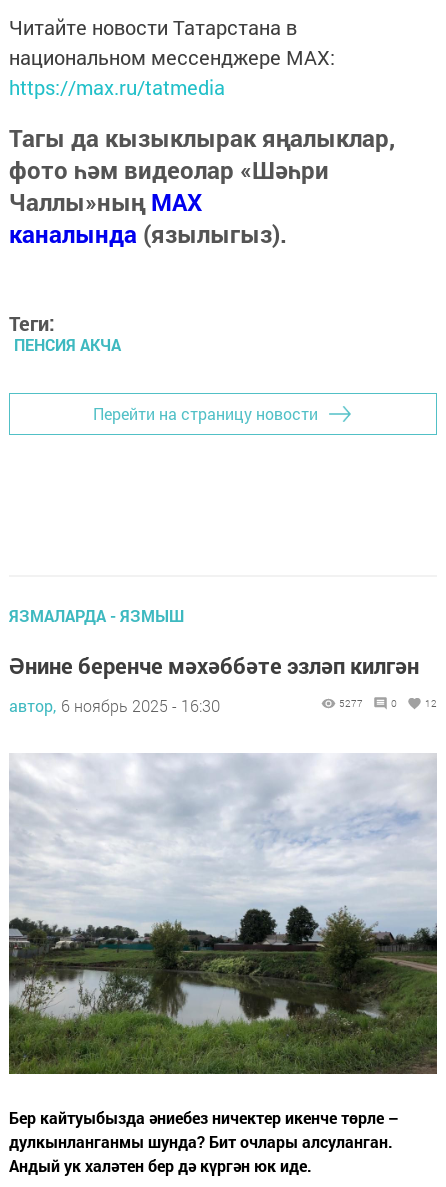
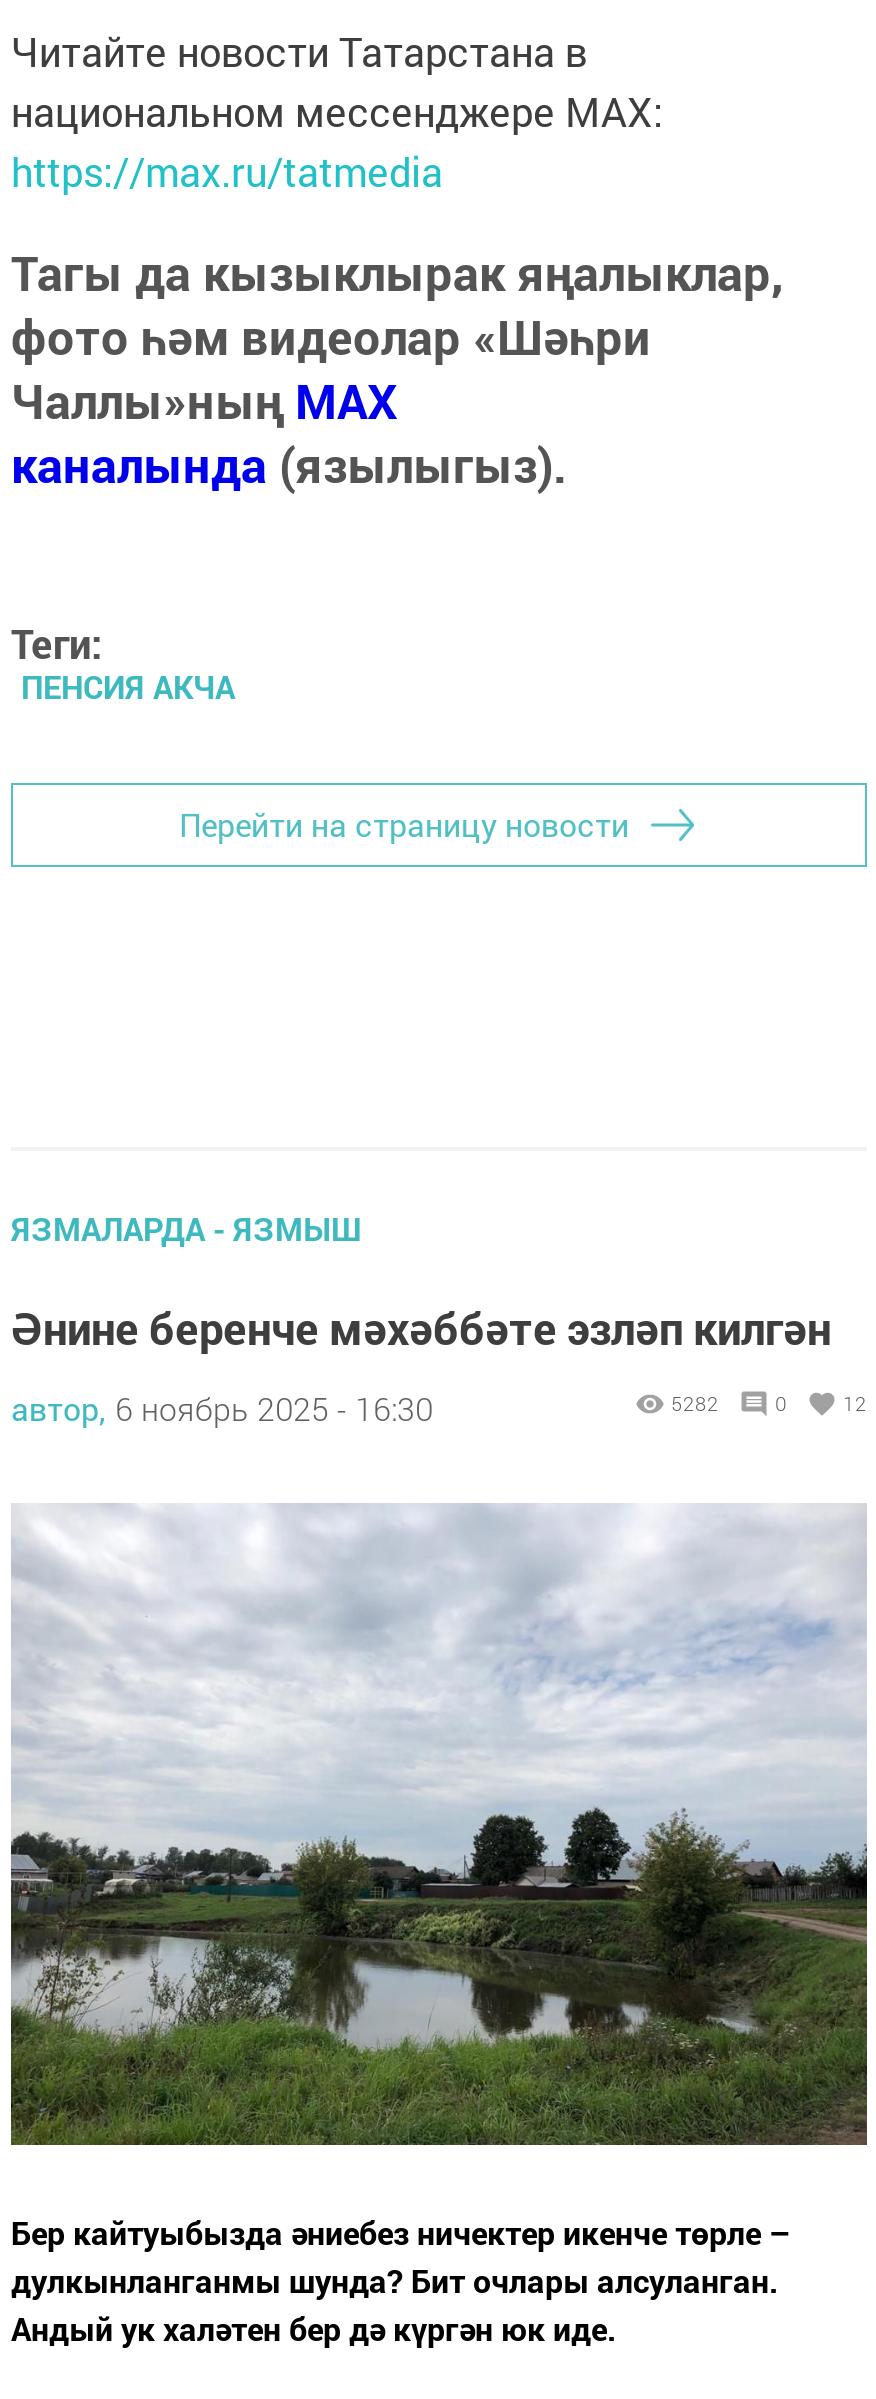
- 5277
+ 5282
